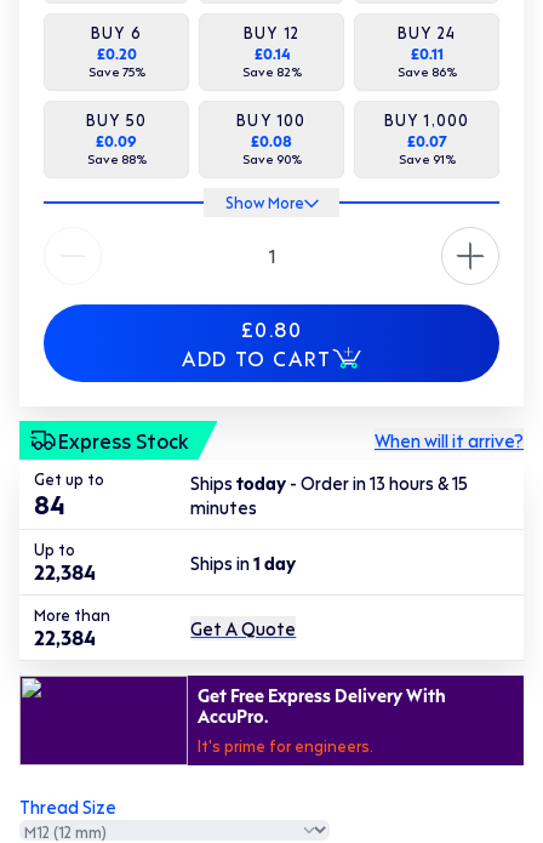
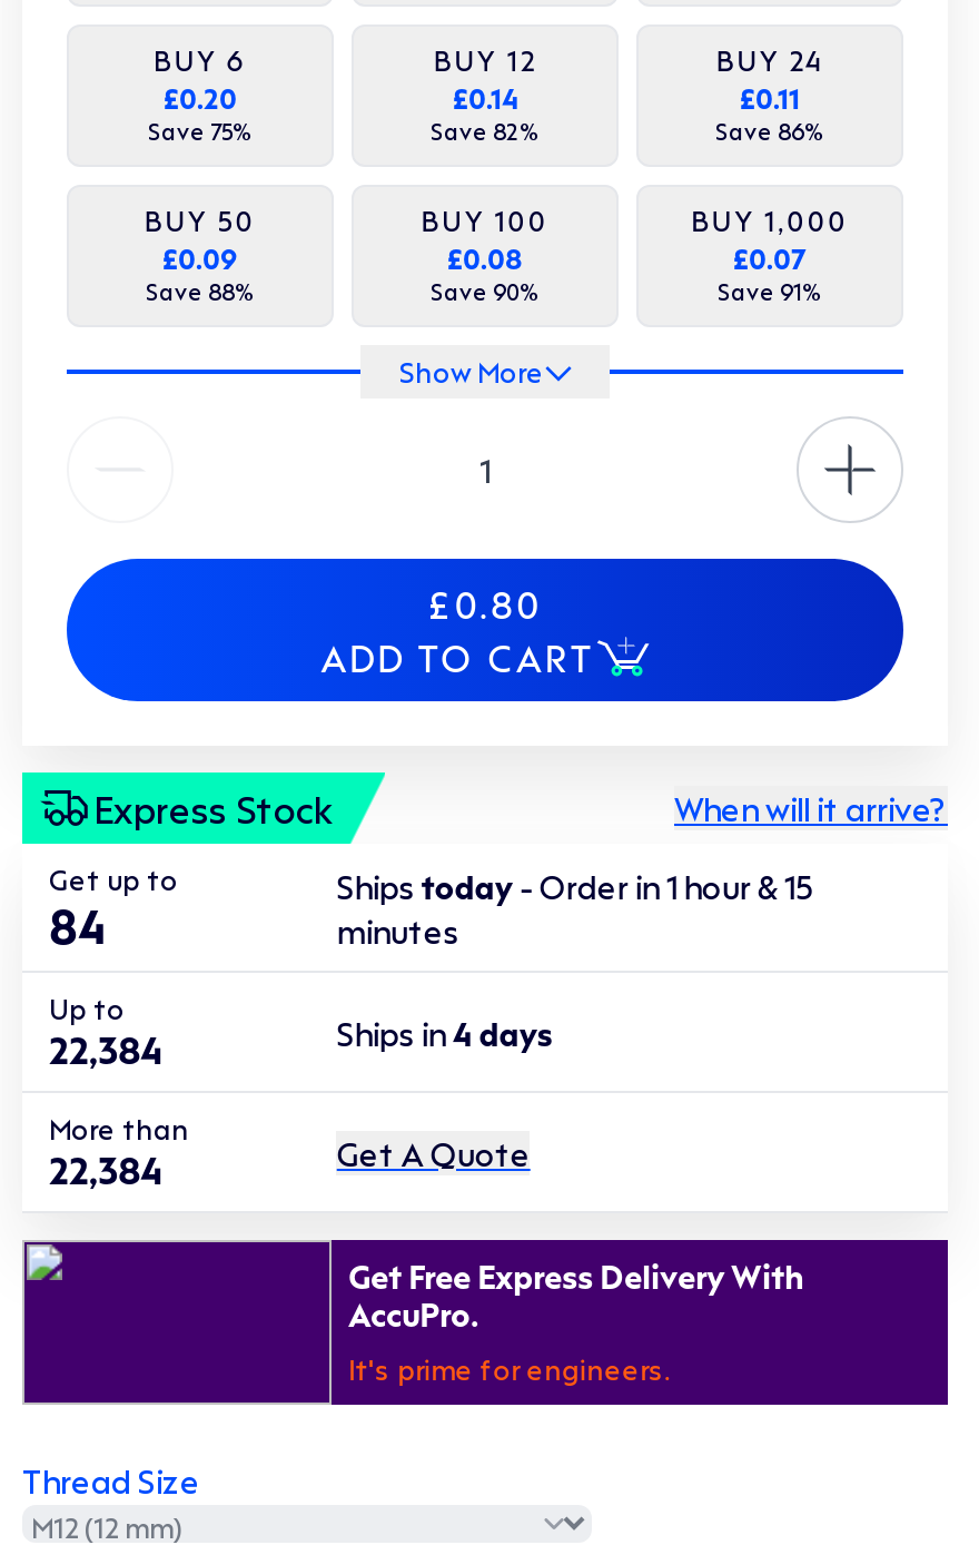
- Ships today - Order in 13 hours & 15
+ Ships today - Order in 1 hour & 15

- Ships in 1 day
+ Ships in 4 days
